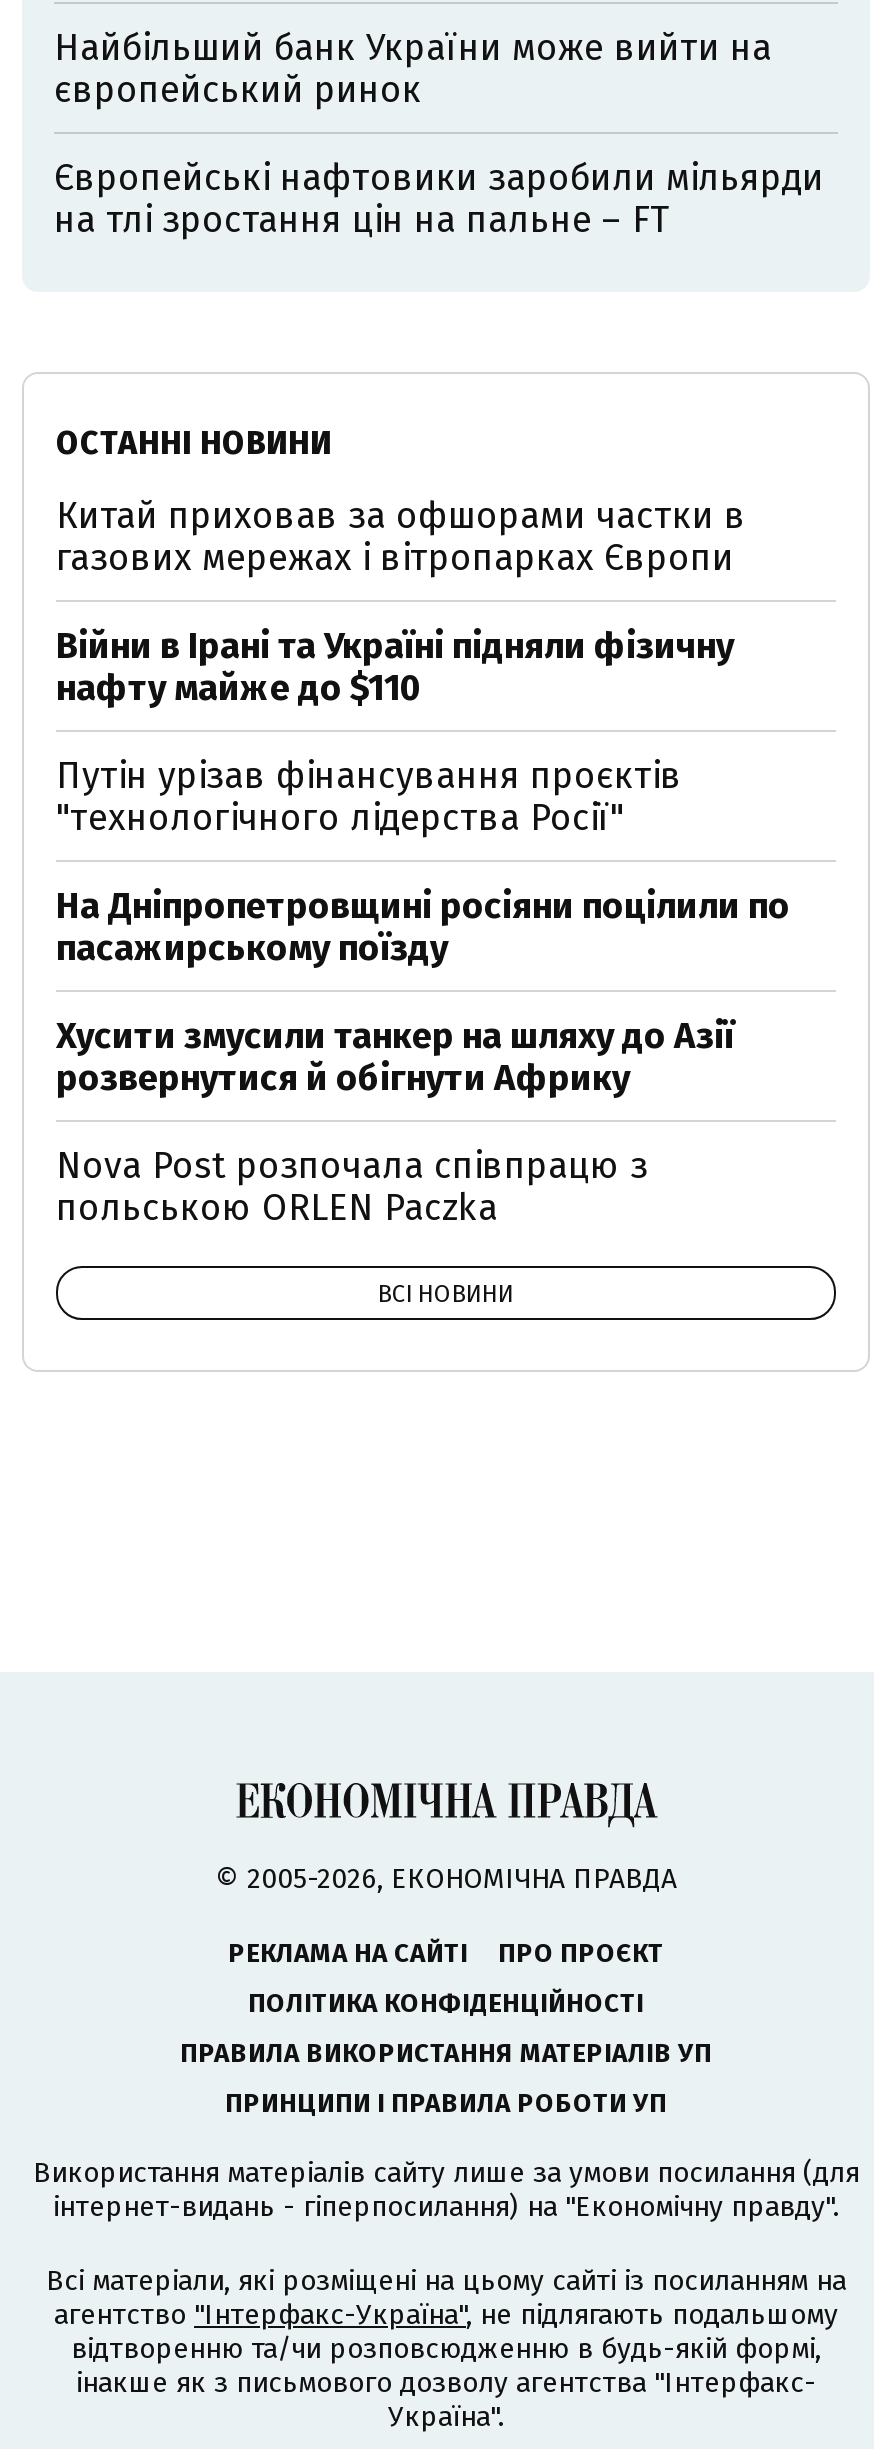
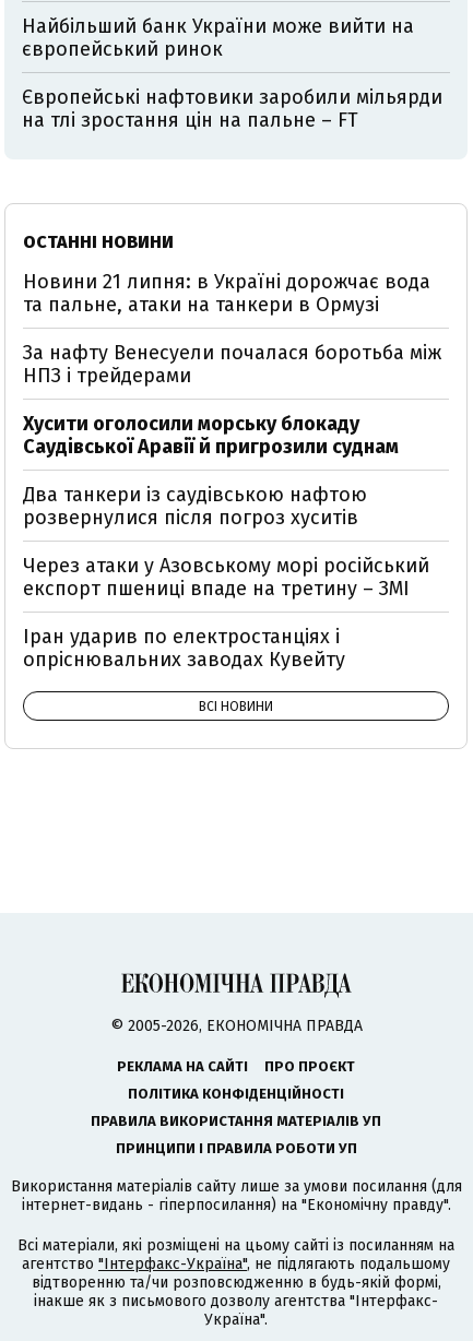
- Китай приховав за офшорами частки в
- газових мережах і вітропарках Європи
+ Новини 21 липня: в Україні дорожчає вода
+ та пальне, атаки на танкери в Ормузі

- Війни в Ірані та Україні підняли фізичну
- нафту майже до $110
+ За нафту Венесуели почалася боротьба між
+ НПЗ і трейдерами

- Путін урізав фінансування проєктів
- "технологічного лідерства Росії"
+ Хусити оголосили морську блокаду
+ Саудівської Аравії й пригрозили суднам

- На Дніпропетровщині росіяни поцілили по
- пасажирському поїзду
+ Два танкери із саудівською нафтою
+ розвернулися після погроз хуситів

- Хусити змусили танкер на шляху до Азії
- розвернутися й обігнути Африку
+ Через атаки у Азовському морі російський
+ експорт пшениці впаде на третину – ЗМІ

- Nova Post розпочала співпрацю з
- польською ORLEN Paczka
+ Іран ударив по електростанціях і
+ опріснювальних заводах Кувейту
